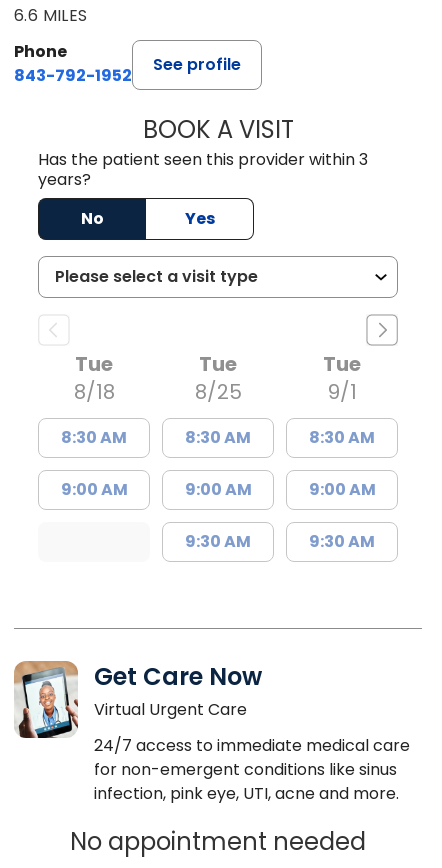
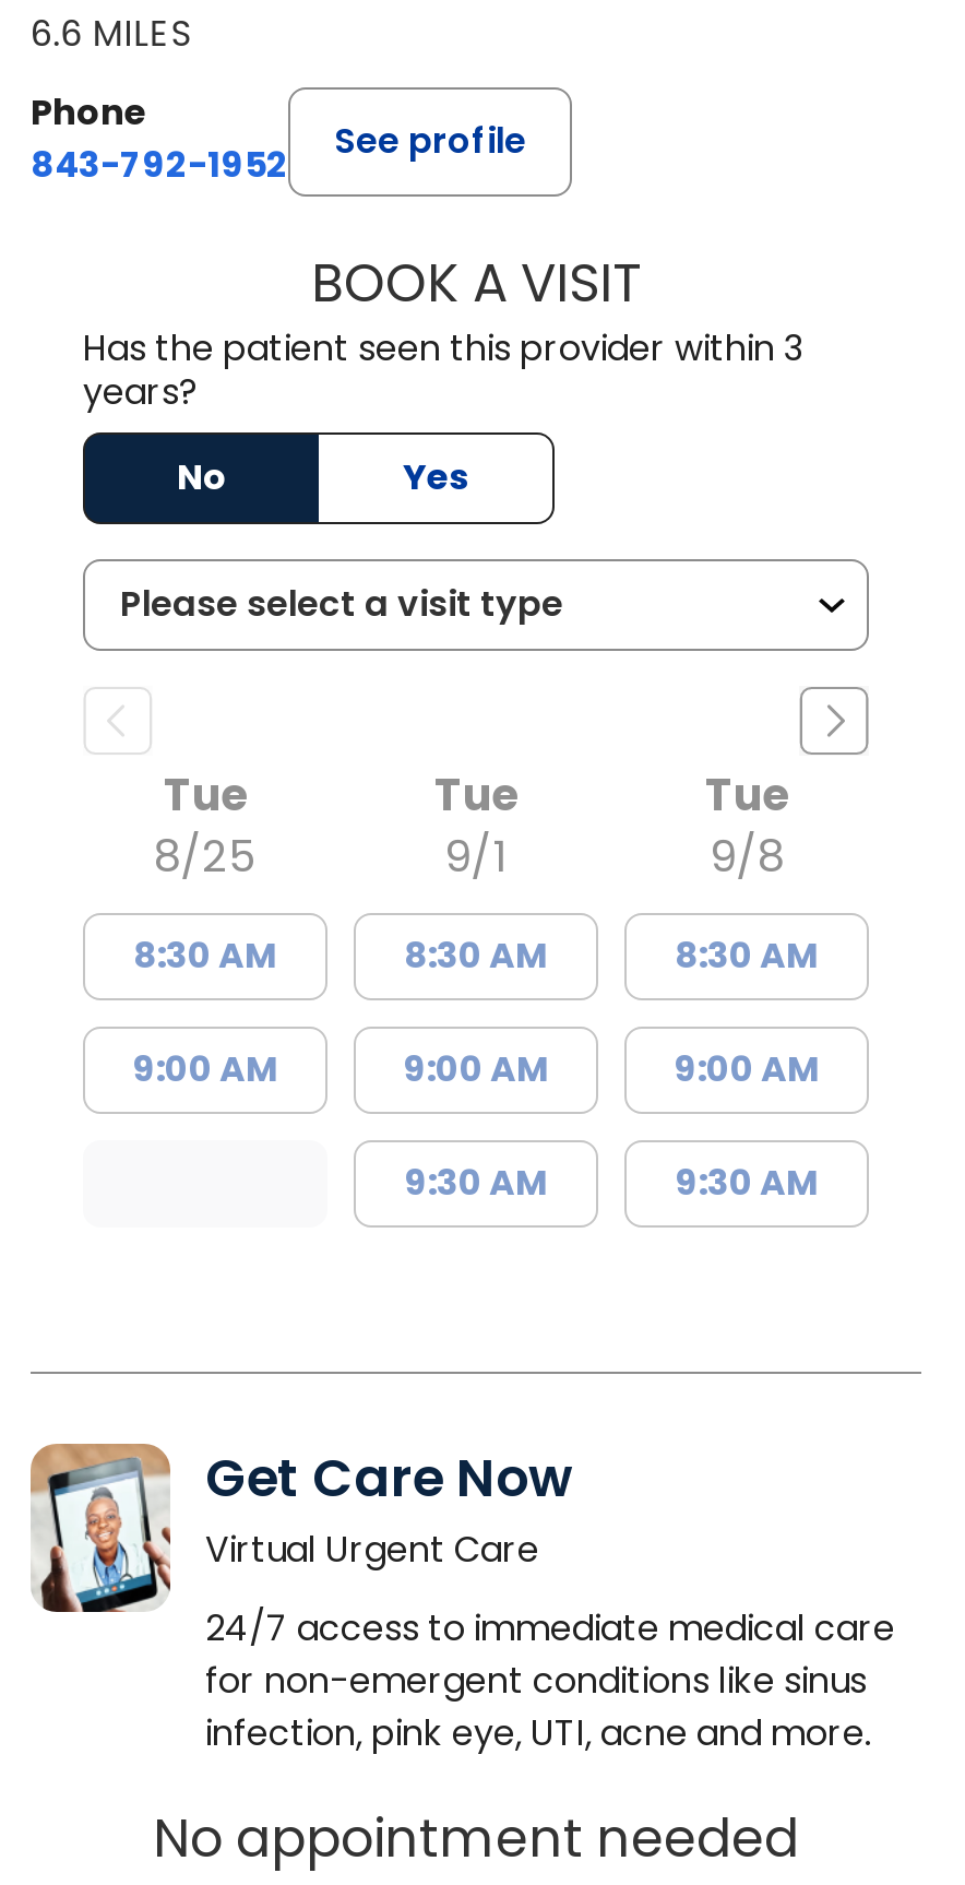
- 8/18
+ 8/25

- 8/25
+ 9/1

- 9/1
+ 9/8
